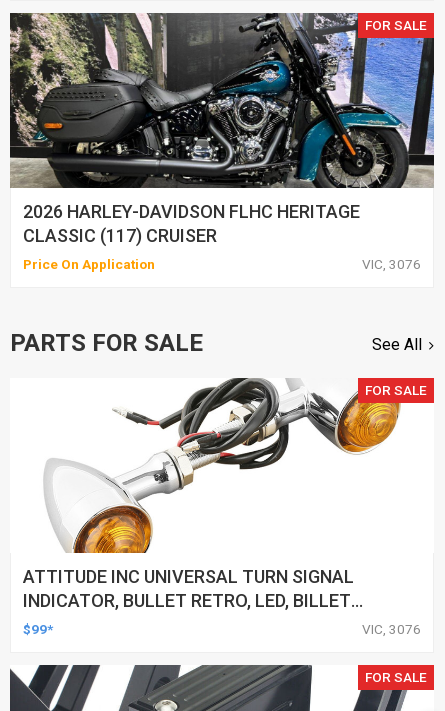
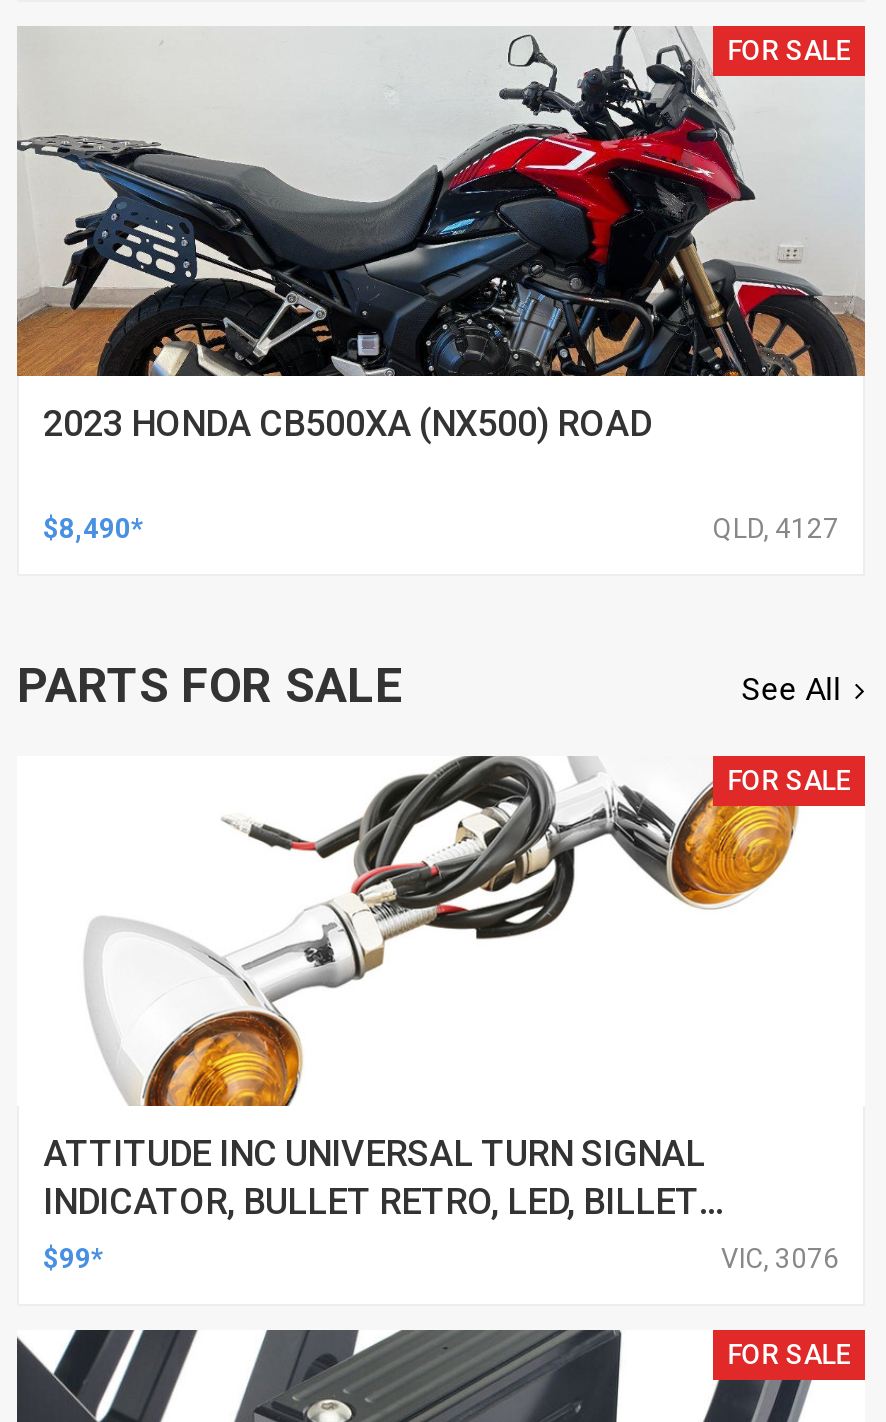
- [image]
- 2026 HARLEY-DAVIDSON FLHC HERITAGE
- CLASSIC (117) CRUISER
+ [image]
+ 2023 HONDA CB500XA (NX500) ROAD

- Price On Application
- VIC, 3076
+ $8,490*
+ QLD, 4127
